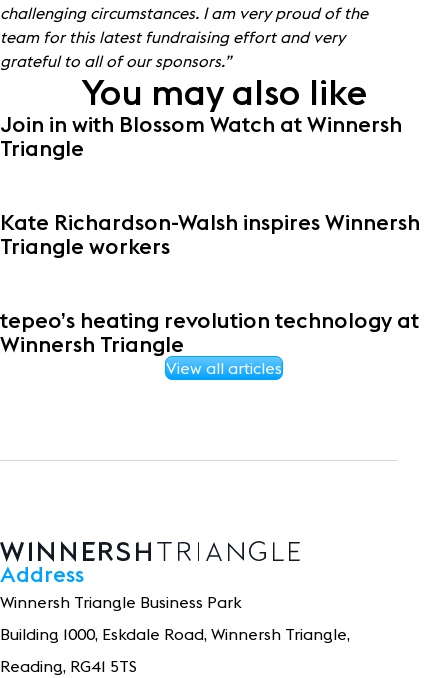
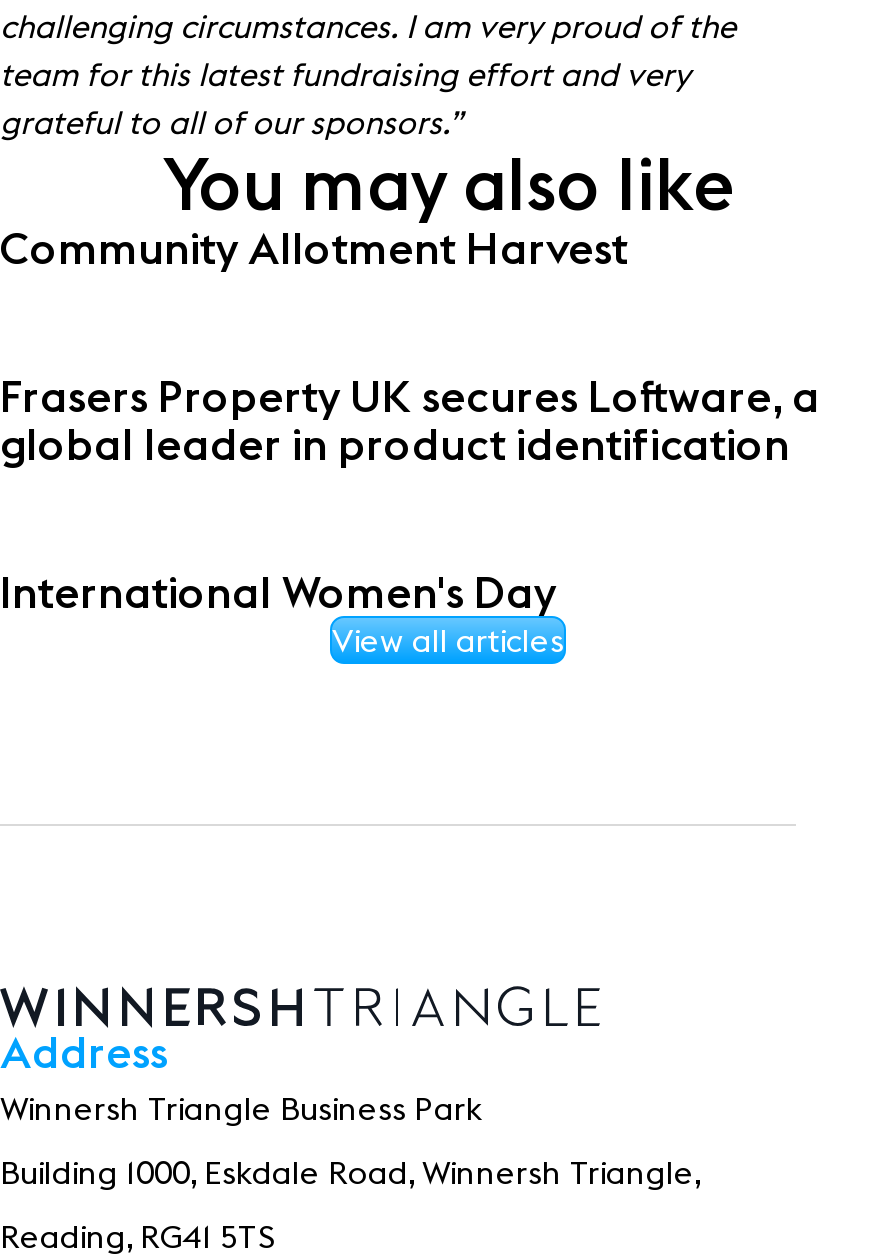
- Join in with Blossom Watch at Winnersh
- Triangle
+ Community Allotment Harvest

- Kate Richardson-Walsh inspires Winnersh
- Triangle workers
+ Frasers Property UK secures Loftware, a
+ global leader in product identification

- tepeo’s heating revolution technology at
- Winnersh Triangle
+ International Women's Day
